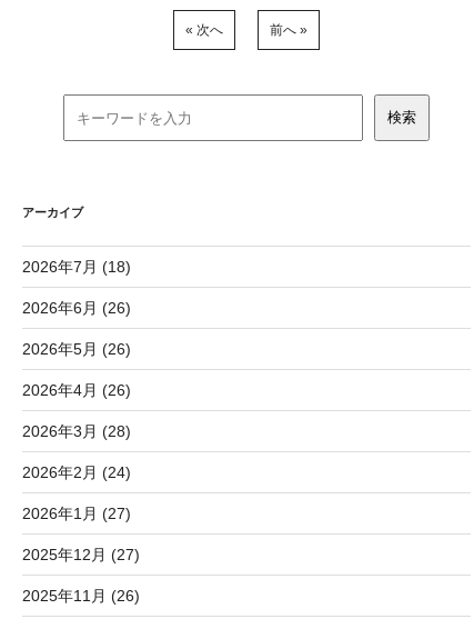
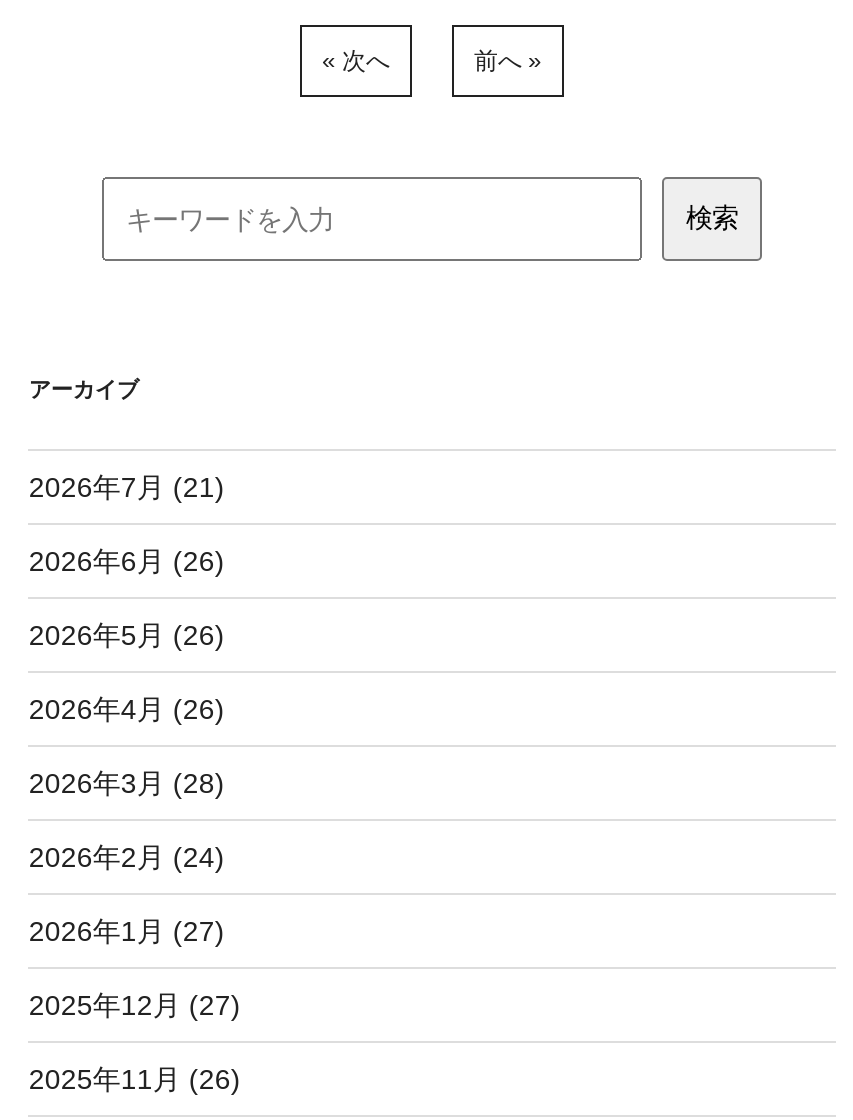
- 2026年7月 (18)
+ 2026年7月 (21)
